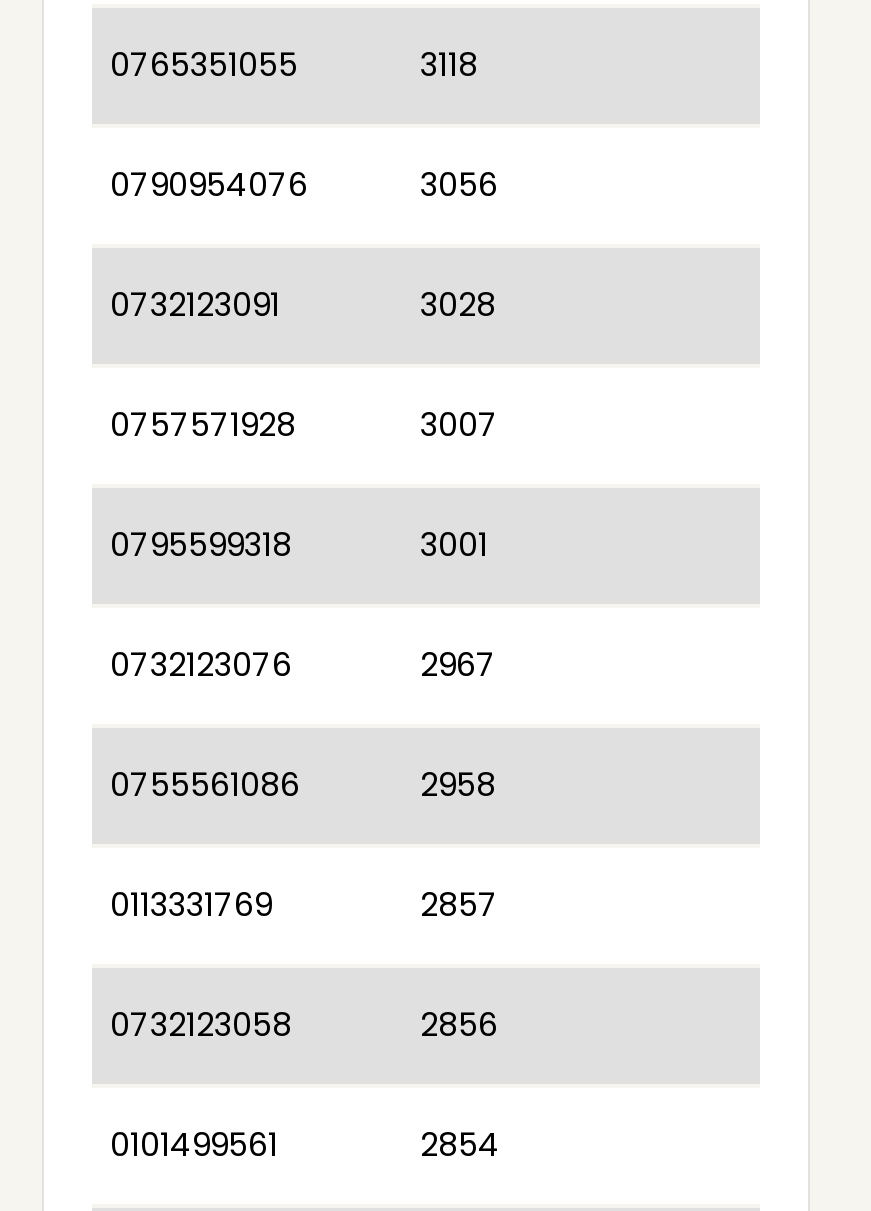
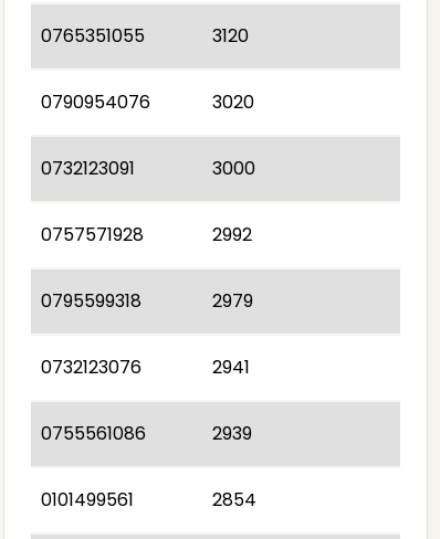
- 3118
+ 3120

- 3056
+ 3020

- 3028
+ 3000

- 3007
+ 2992

- 3001
+ 2979

- 2967
+ 2941

- 2958
- 0113331769
- 2857
- 0732123058
- 2856
+ 2939
